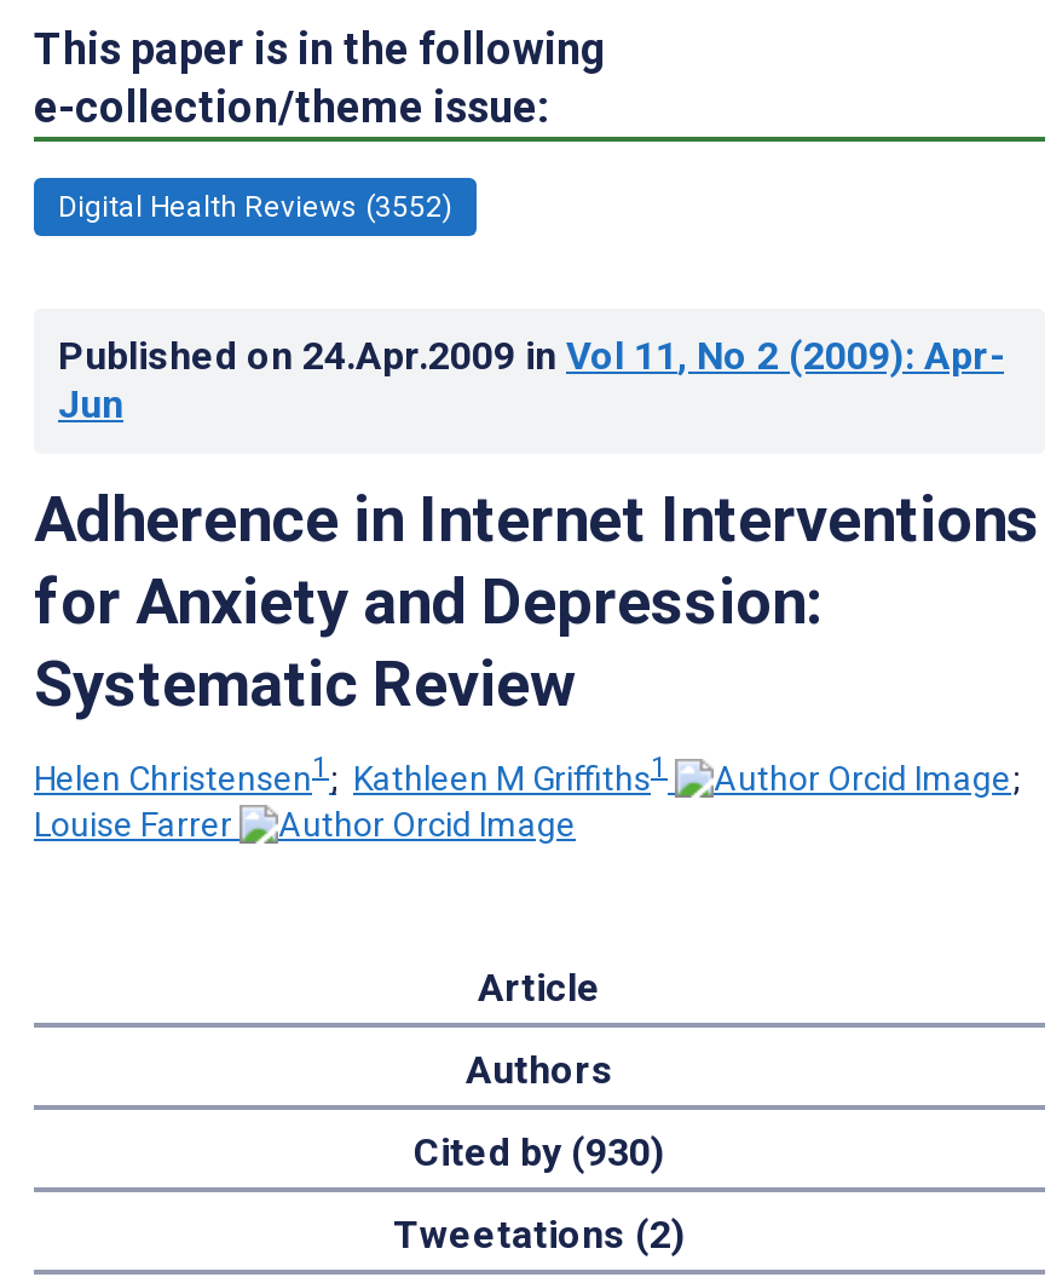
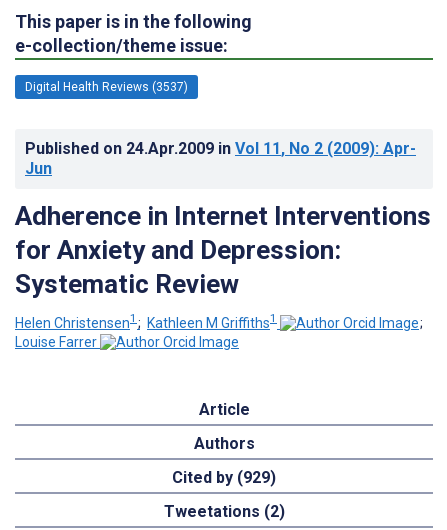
- Digital Health Reviews (3552)
+ Digital Health Reviews (3537)

- Cited by (930)
+ Cited by (929)
